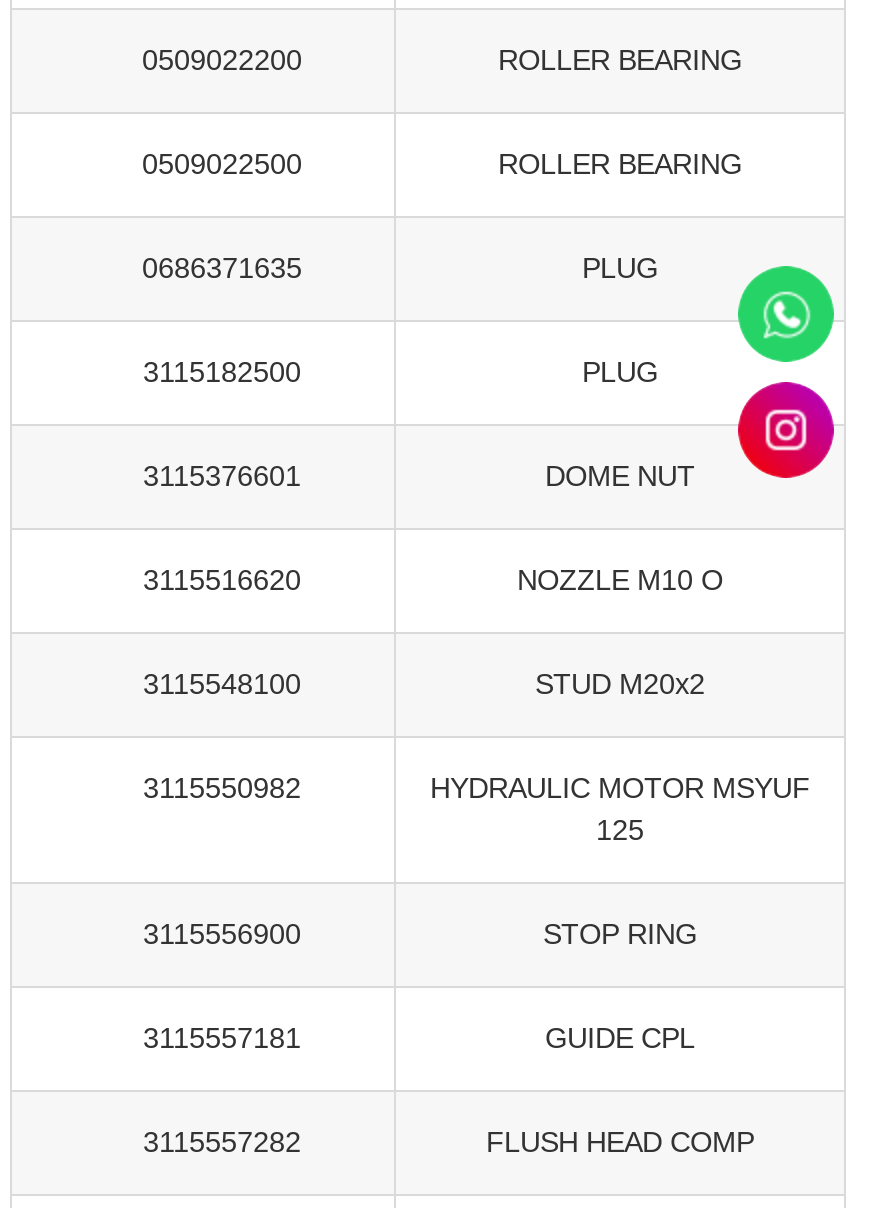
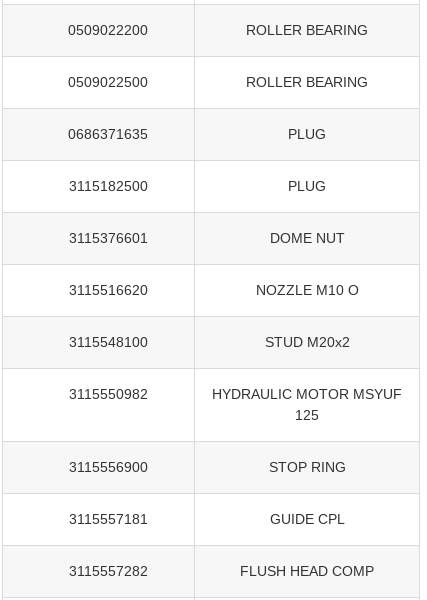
- [image]

- [image]
